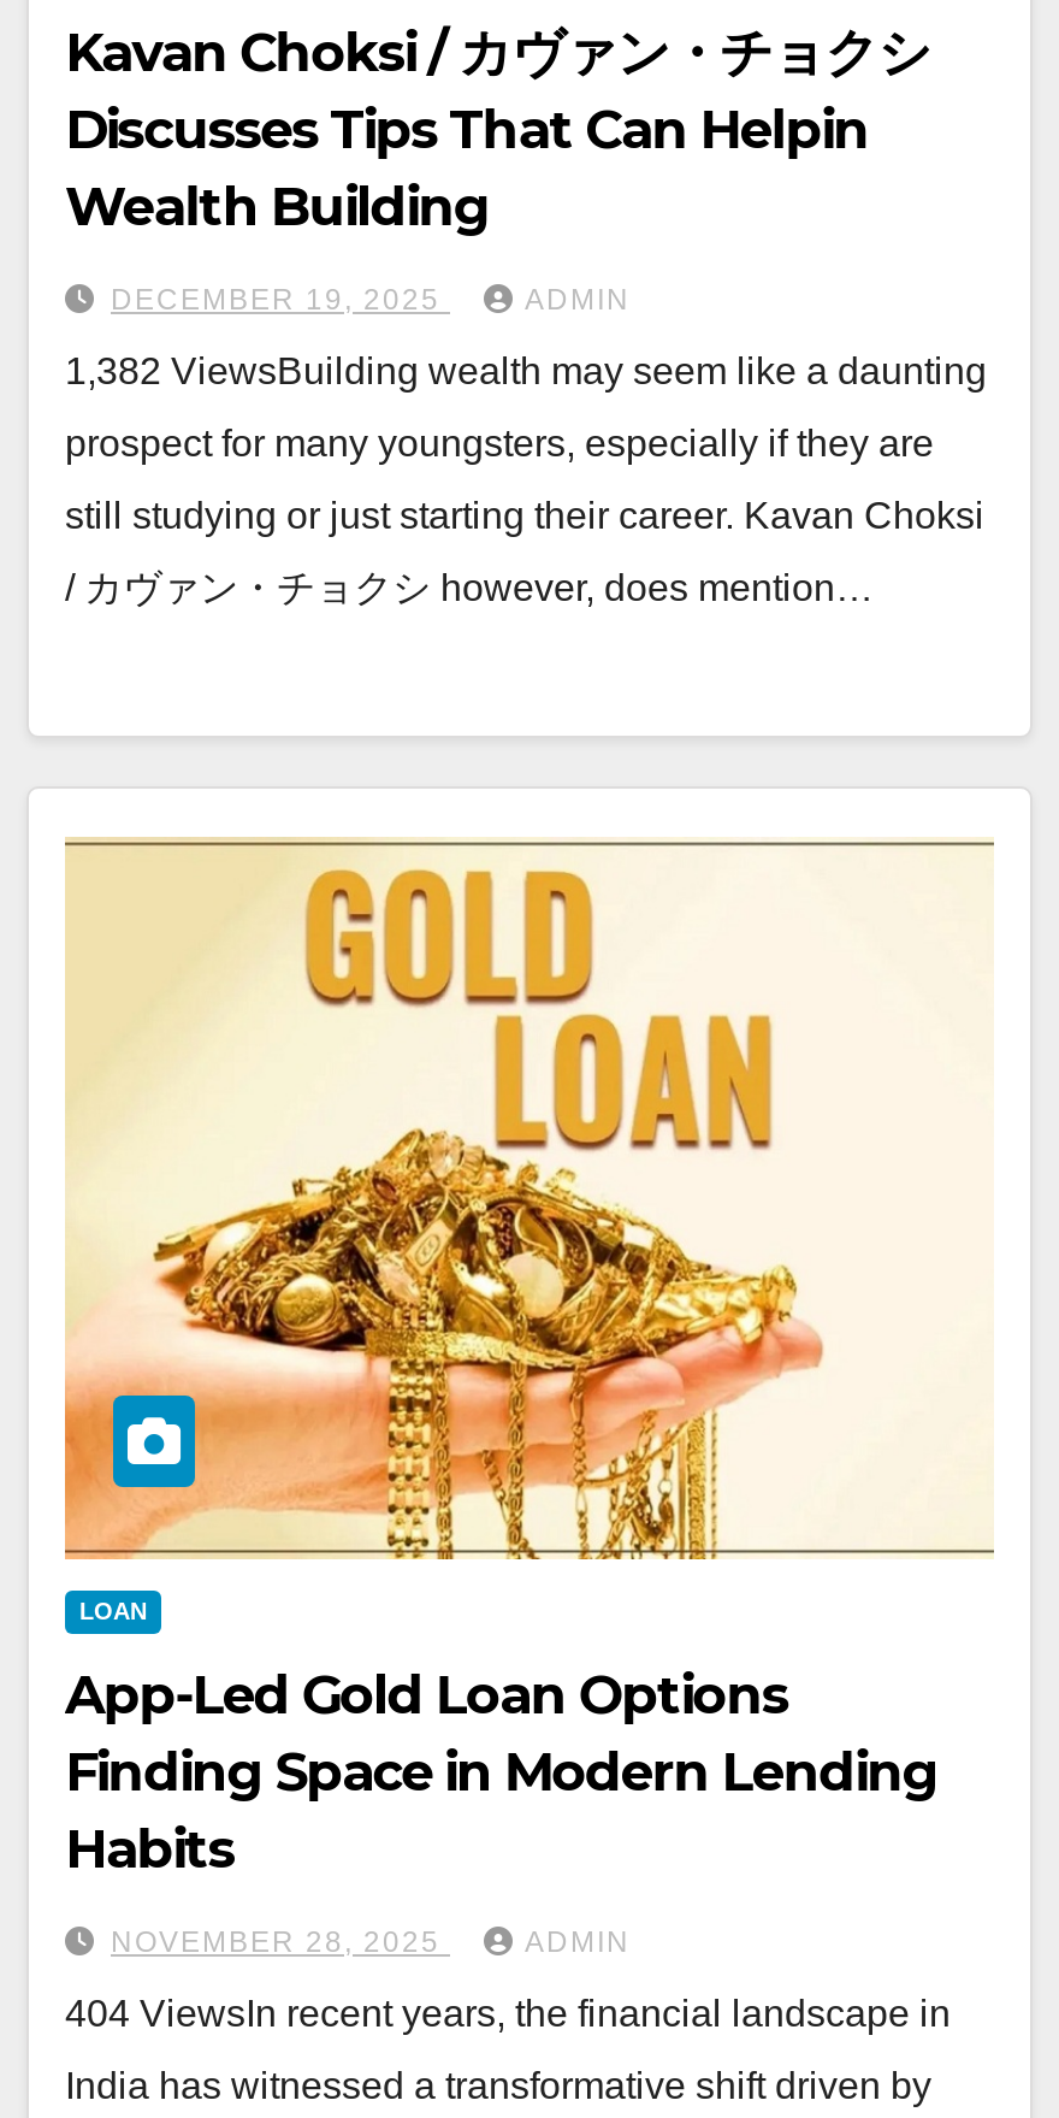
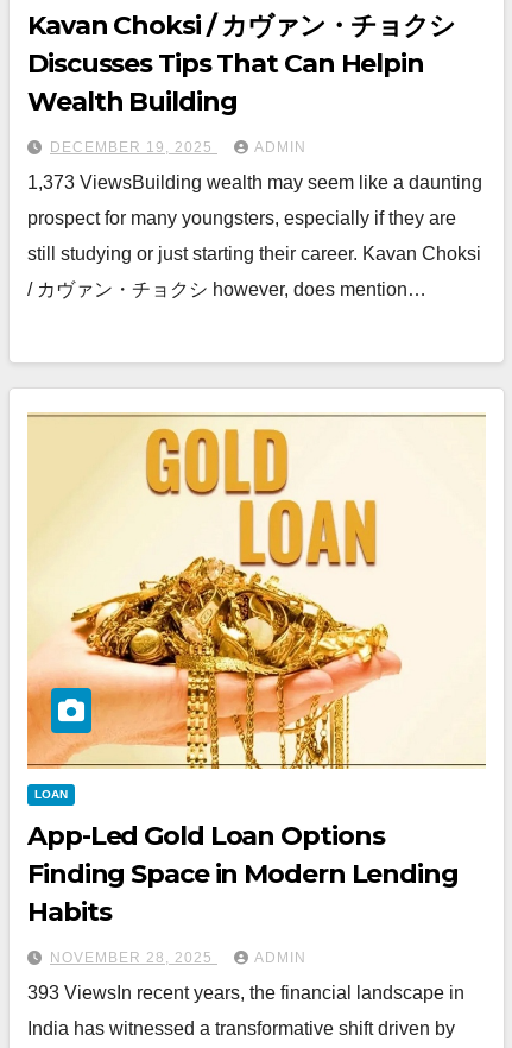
- 1,382 ViewsBuilding wealth may seem like a daunting
+ 1,373 ViewsBuilding wealth may seem like a daunting

- 404 ViewsIn recent years, the financial landscape in
+ 393 ViewsIn recent years, the financial landscape in
